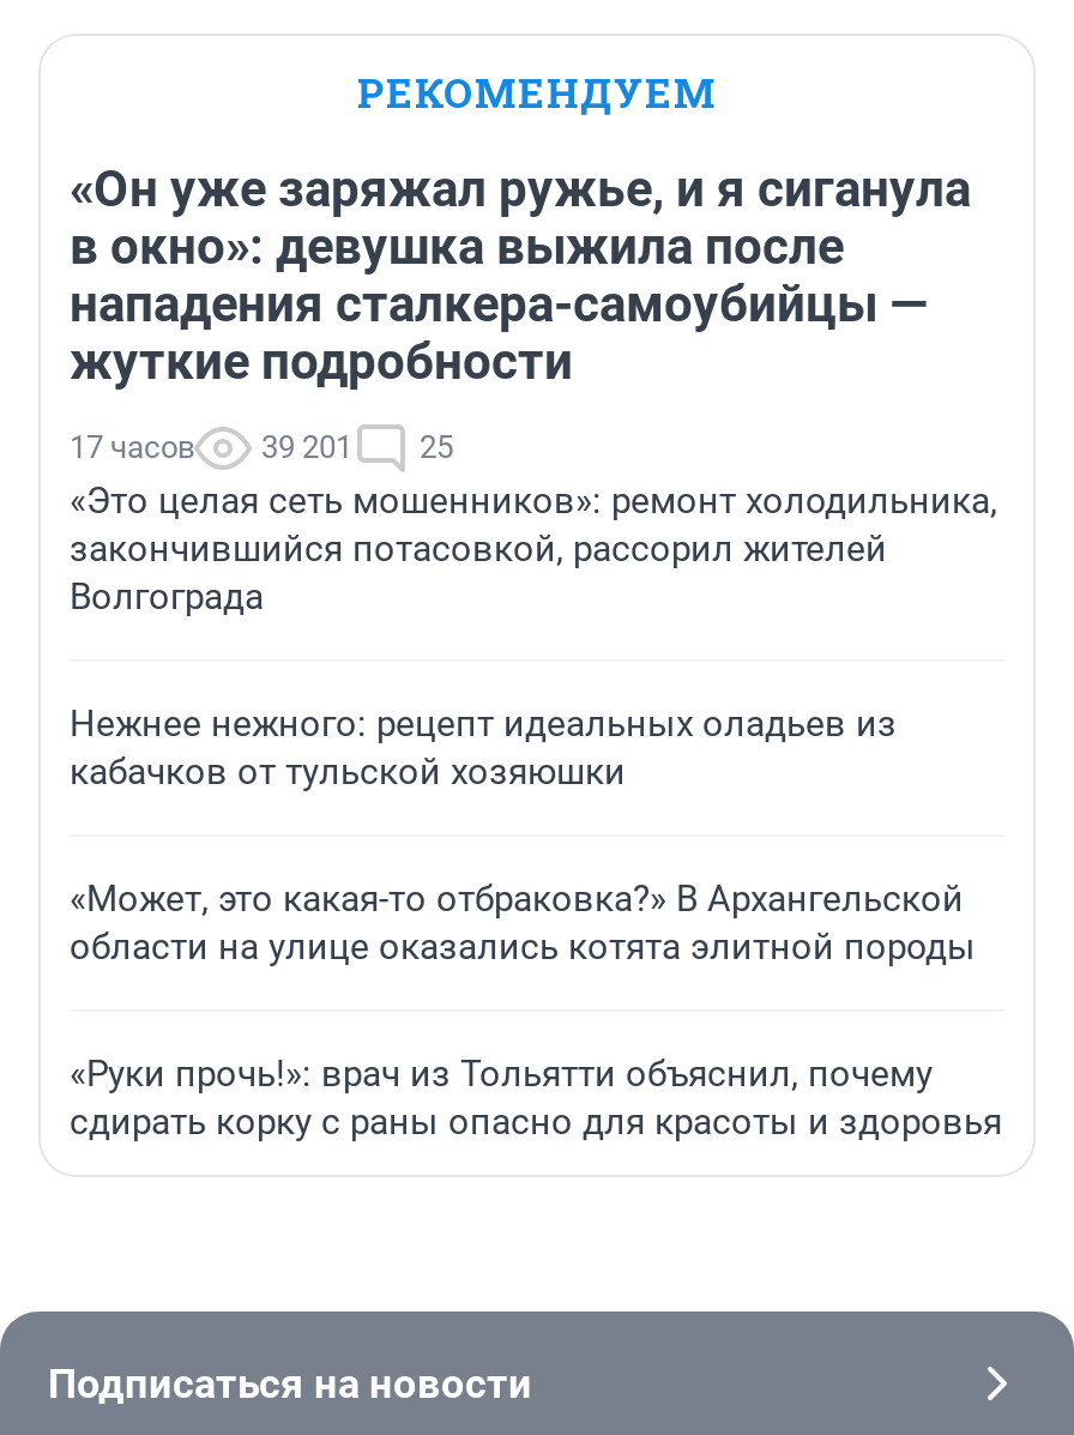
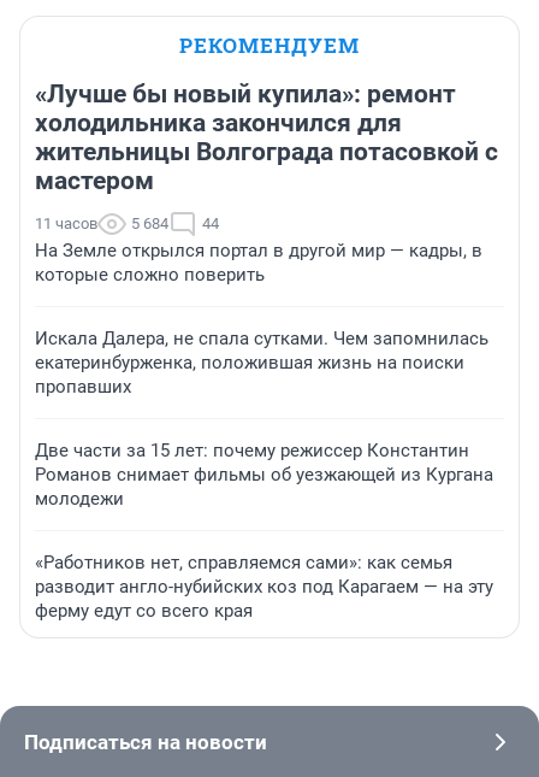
- «Он уже заряжал ружье, и я сиганула
- в окно»: девушка выжила после
- нападения сталкера-самоубийцы —
- жуткие подробности
+ «Лучше бы новый купила»: ремонт
+ холодильника закончился для
+ жительницы Волгограда потасовкой с
+ мастером

- 17 часов
- 39 201
- 25
- «Это целая сеть мошенников»: ремонт холодильника,
- закончившийся потасовкой, рассорил жителей
- Волгограда
+ 11 часов
+ 5 684
+ 44
+ На Земле открылся портал в другой мир — кадры, в
+ которые сложно поверить

- Нежнее нежного: рецепт идеальных оладьев из
- кабачков от тульской хозяюшки
+ Искала Далера, не спала сутками. Чем запомнилась
+ екатеринбурженка, положившая жизнь на поиски
+ пропавших

- «Может, это какая-то отбраковка?» В Архангельской
- области на улице оказались котята элитной породы
+ Две части за 15 лет: почему режиссер Константин
+ Романов снимает фильмы об уезжающей из Кургана
+ молодежи

- «Руки прочь!»: врач из Тольятти объяснил, почему
- сдирать корку с раны опасно для красоты и здоровья
+ «Работников нет, справляемся сами»: как семья
+ разводит англо-нубийских коз под Карагаем — на эту
+ ферму едут со всего края
